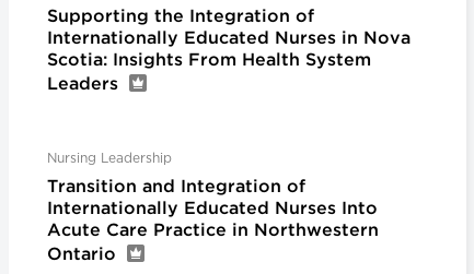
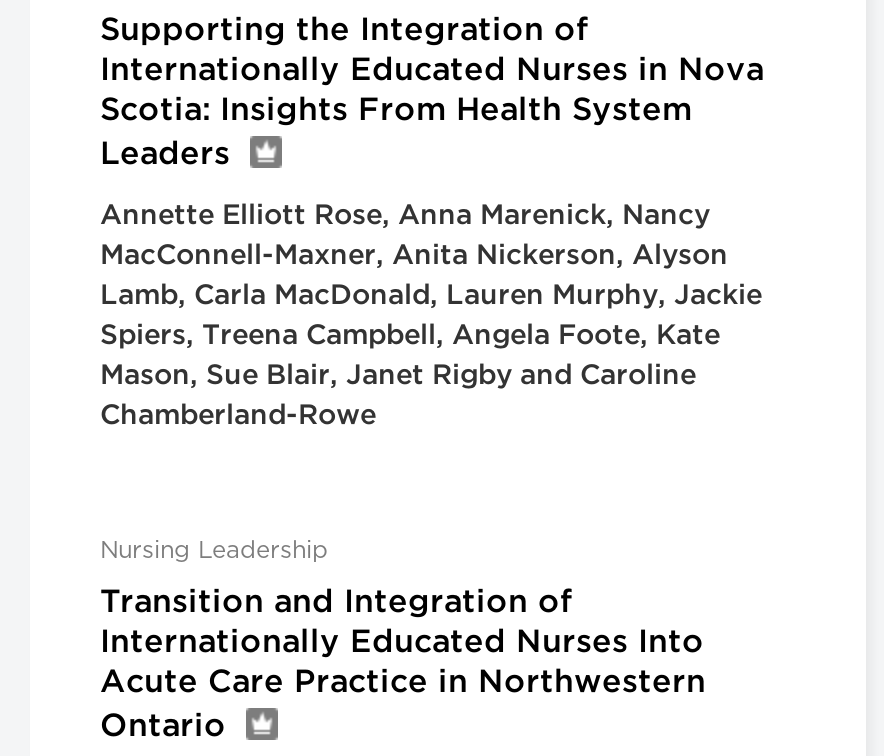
+ Annette Elliott Rose, Anna Marenick, Nancy
+ MacConnell-Maxner, Anita Nickerson, Alyson
+ Lamb, Carla MacDonald, Lauren Murphy, Jackie
+ Spiers, Treena Campbell, Angela Foote, Kate
+ Mason, Sue Blair, Janet Rigby and Caroline
+ Chamberland-Rowe
